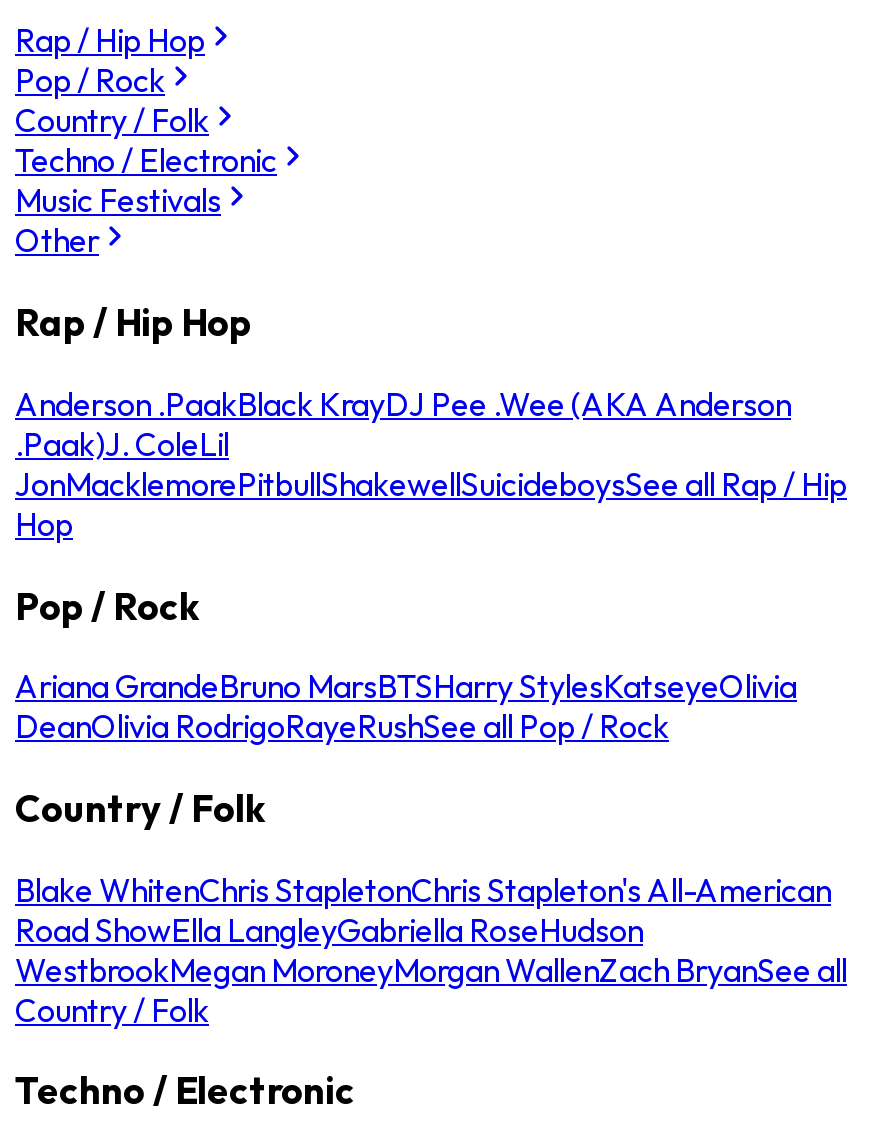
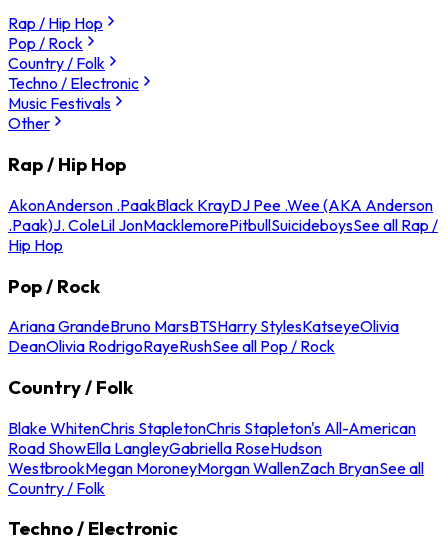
- Anderson .PaakBlack KrayDJ Pee .Wee (AKA Anderson
- .Paak)J. ColeLil
- JonMacklemorePitbullShakewellSuicideboysSee all Rap / Hip
- Hop
+ AkonAnderson .PaakBlack KrayDJ Pee .Wee (AKA Anderson
+ .Paak)J. ColeLil JonMacklemorePitbullSuicideboysSee all Rap /
+ Hip Hop
